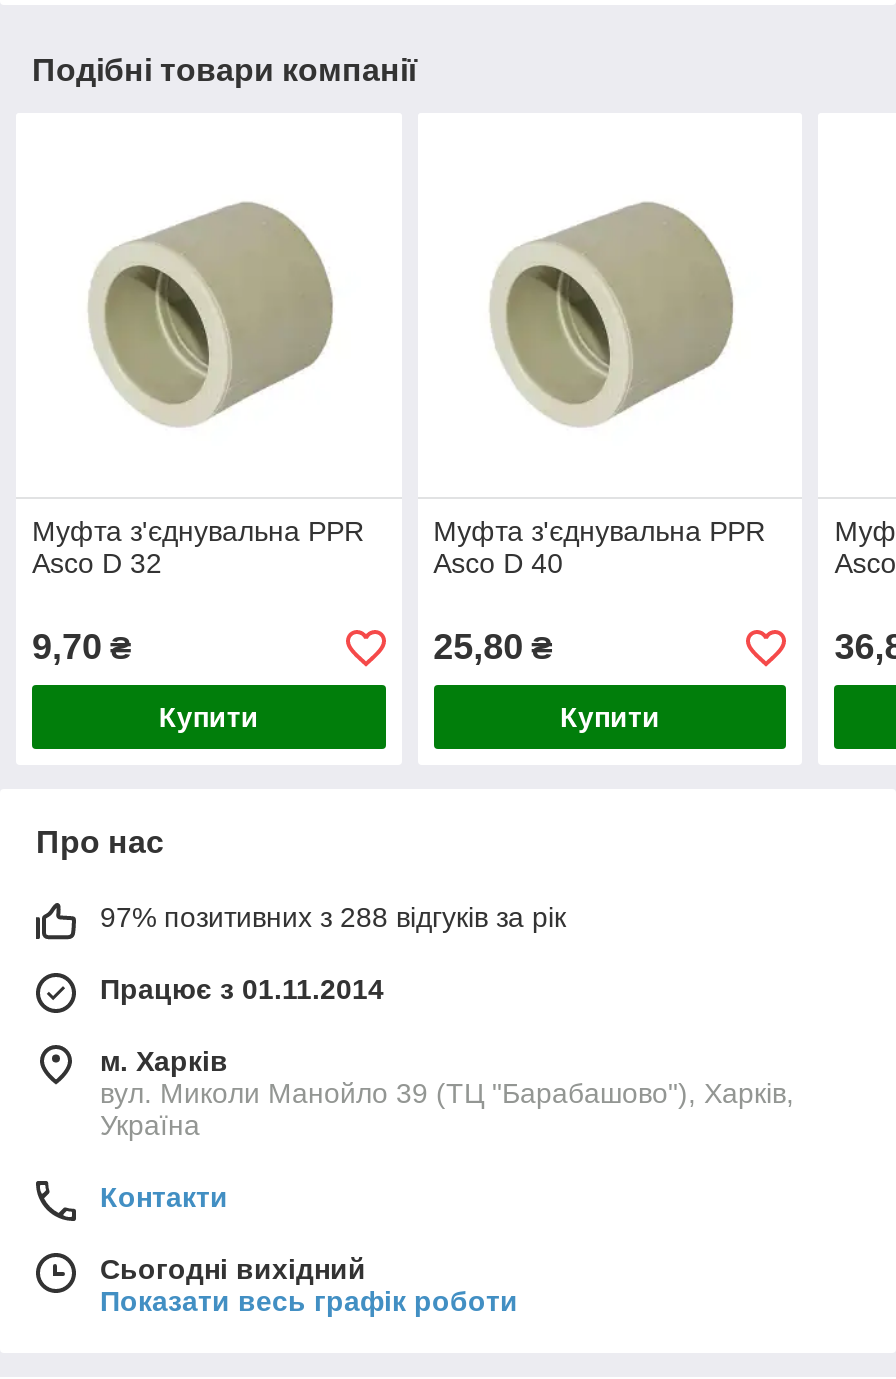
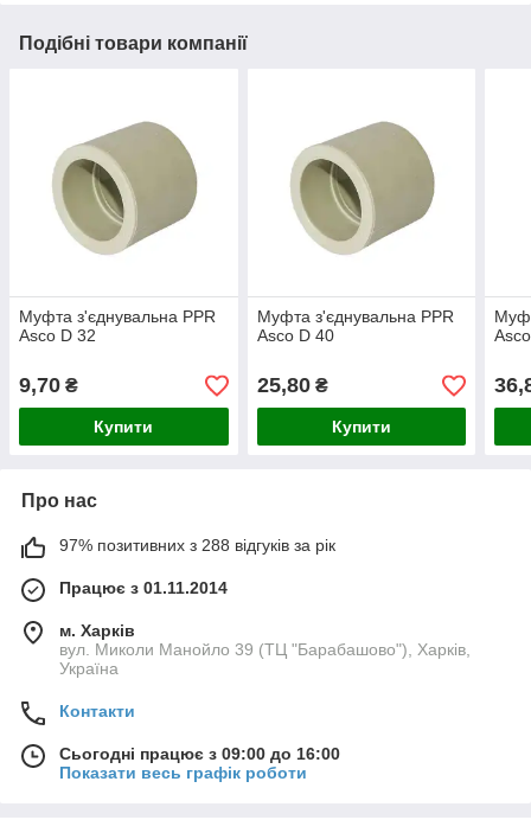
- Сьогодні вихідний
+ Сьогодні працює з 09:00 до 16:00
